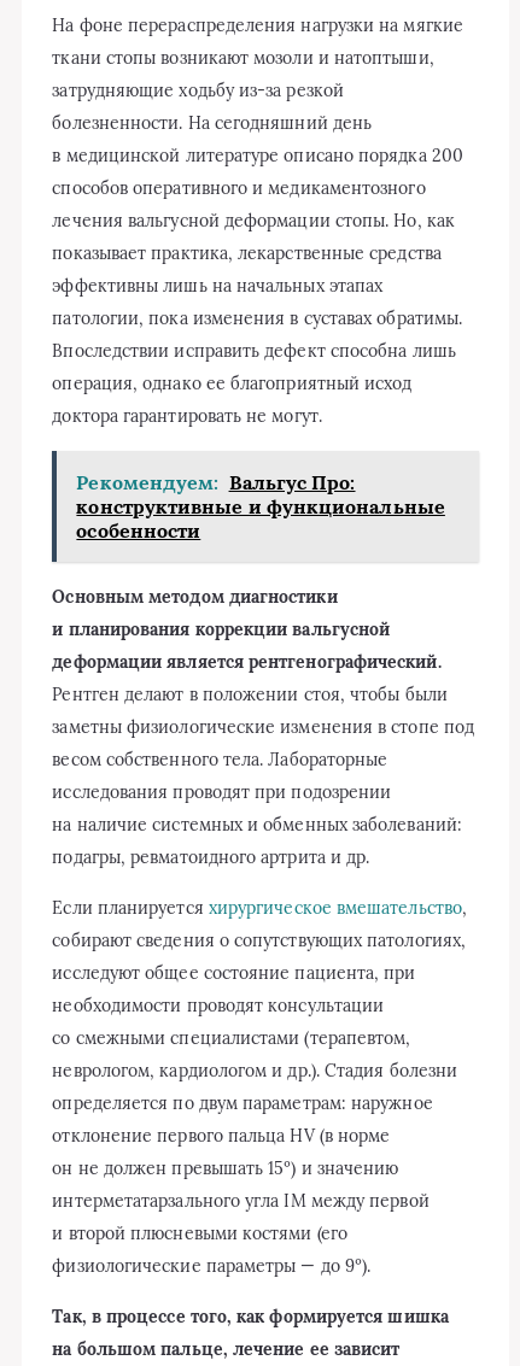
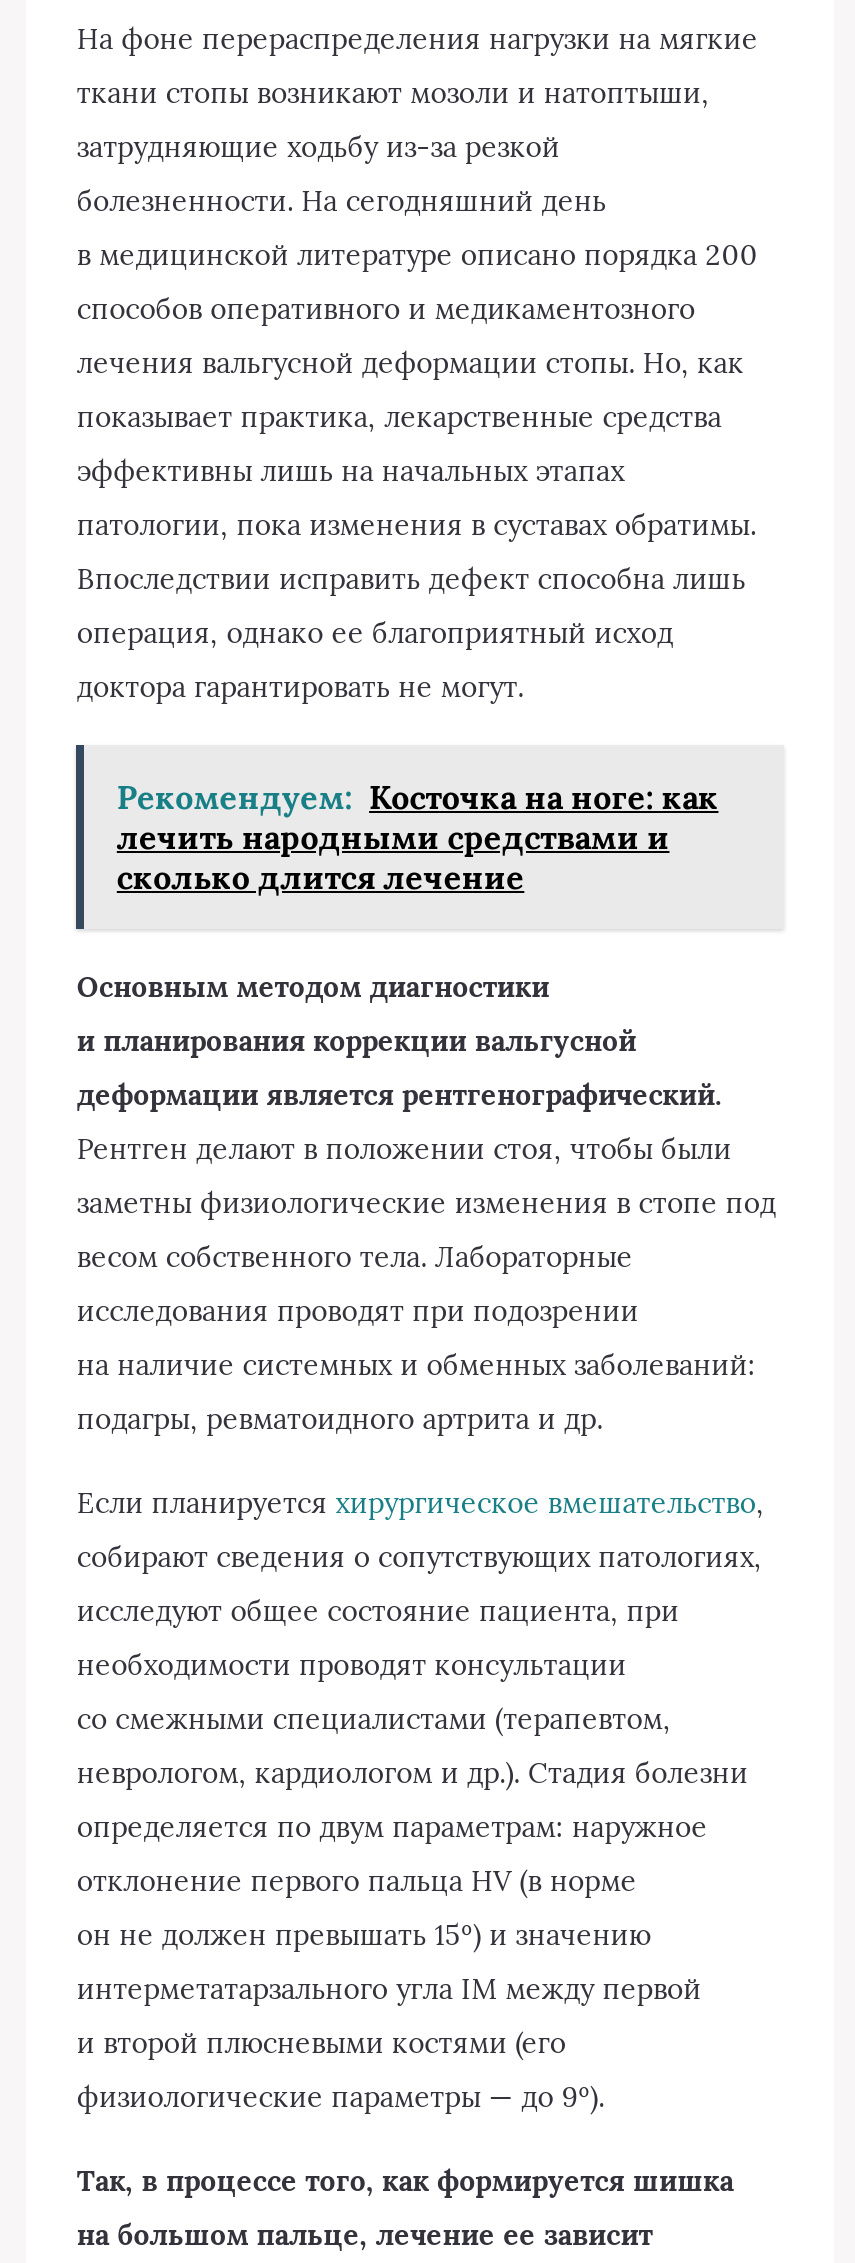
- Рекомендуем: Вальгус Про:
- конструктивные и функциональные
- особенности
+ Рекомендуем: Косточка на ноге: как
+ лечить народными средствами и
+ сколько длится лечение
